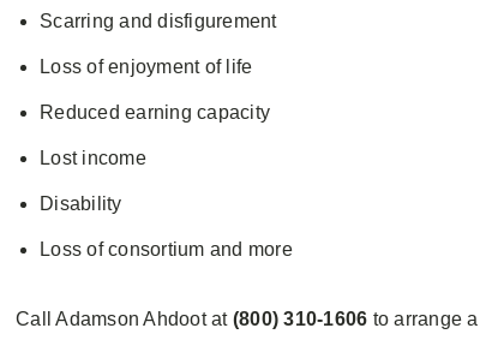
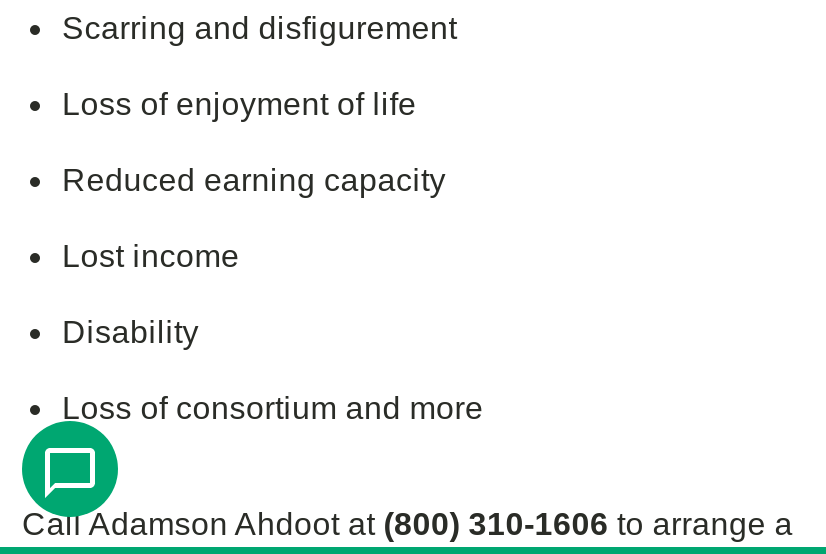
+ [image]
